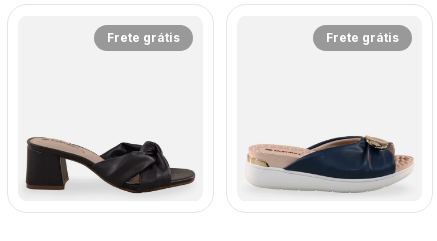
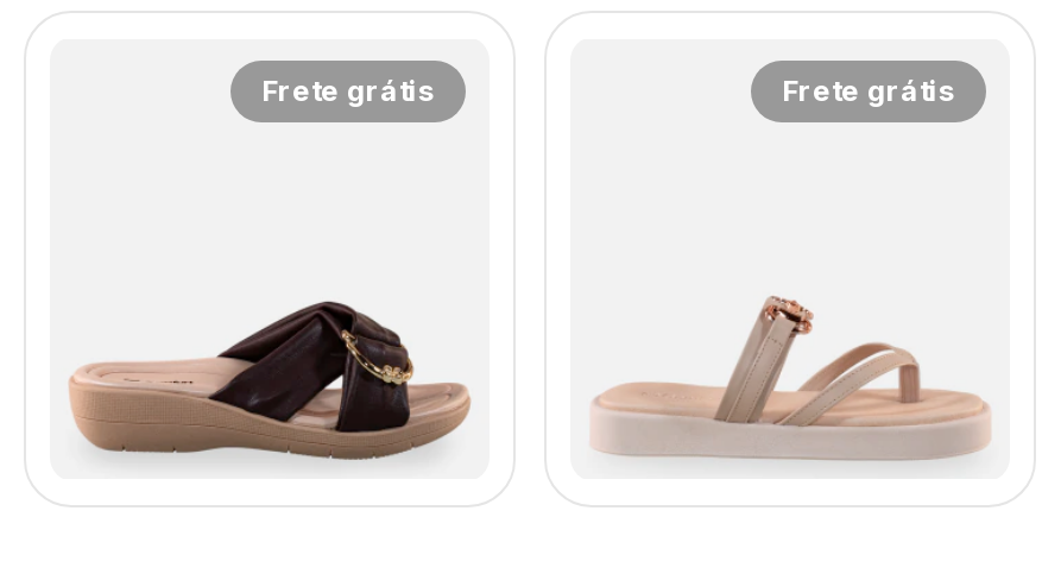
- [image]
+ [image]

- [image]
+ [image]
